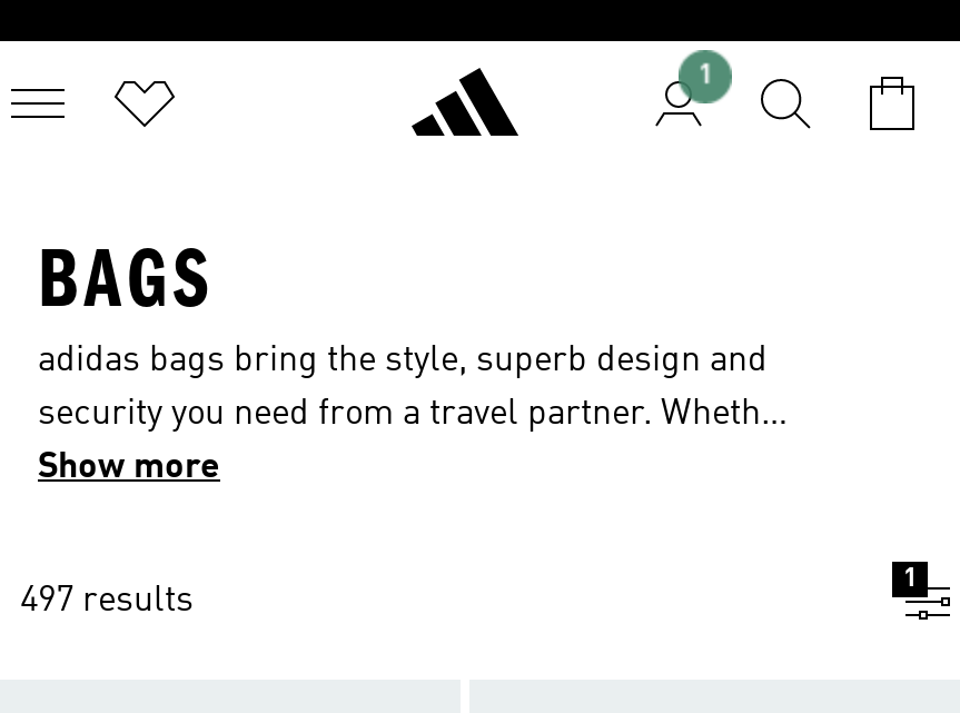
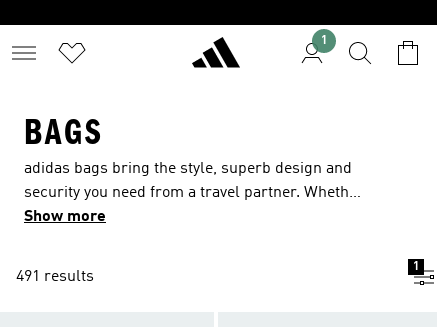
- 497 results
+ 491 results
